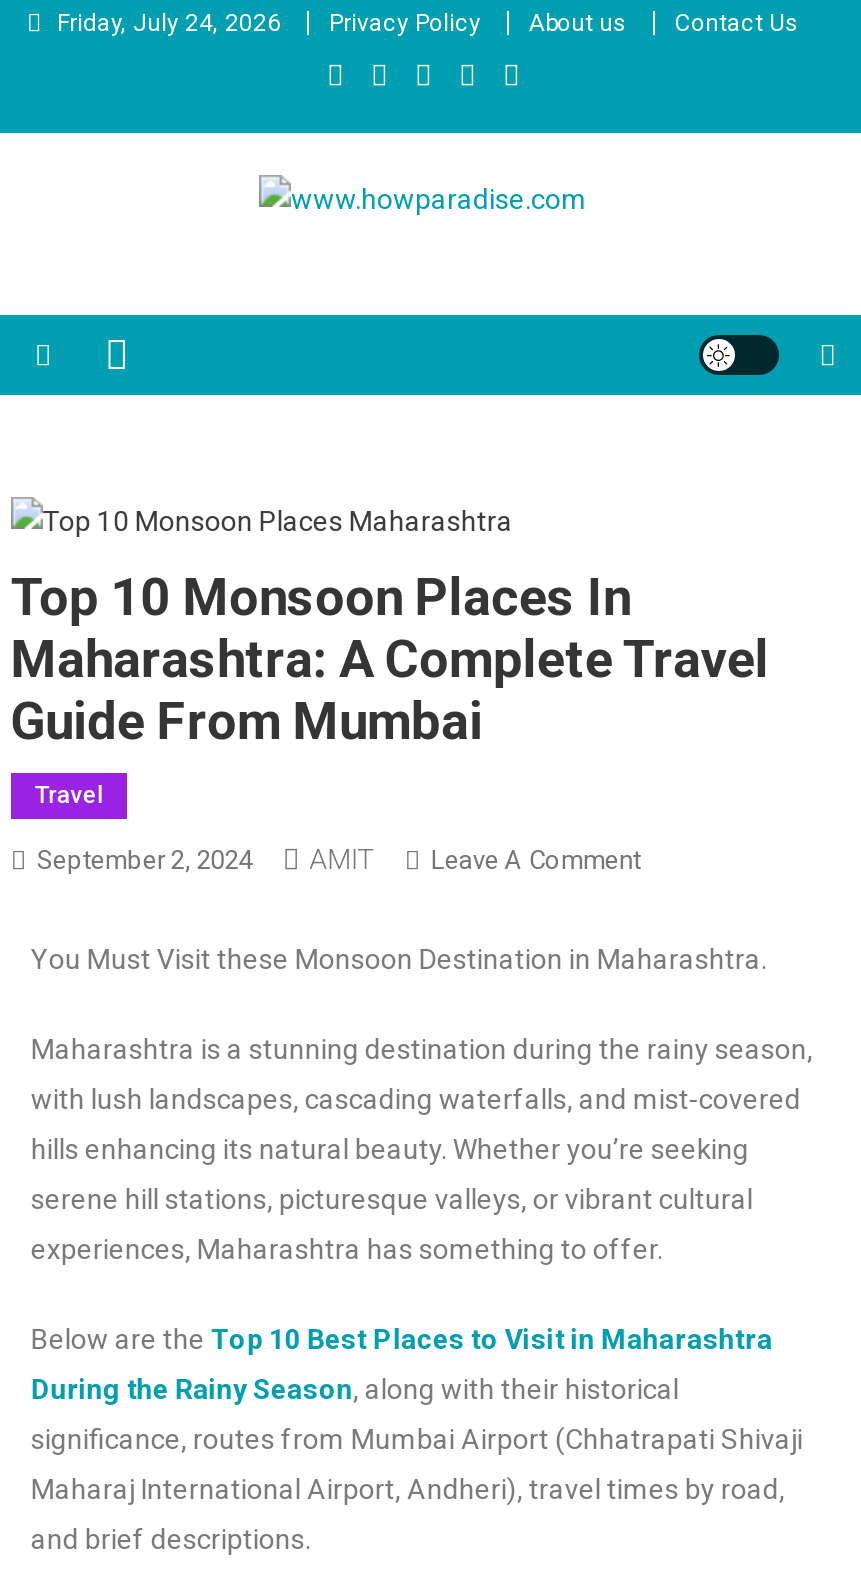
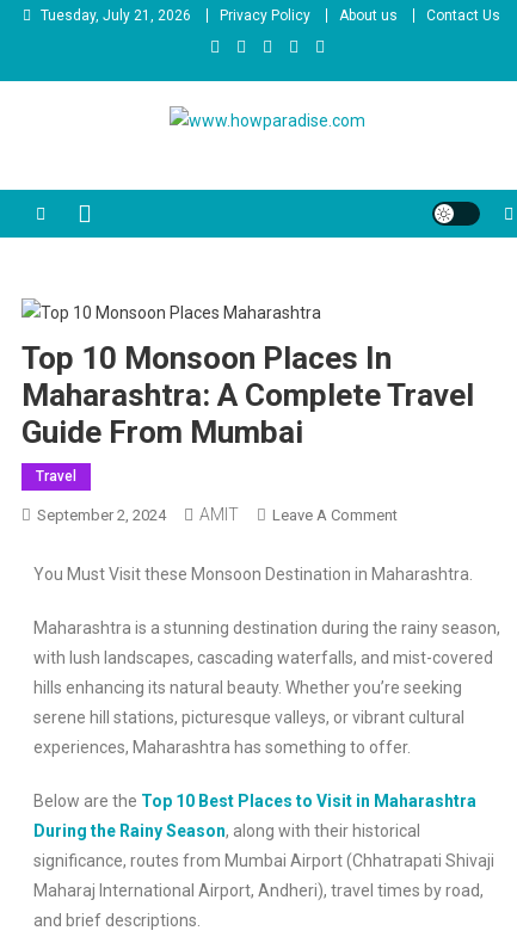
- Friday, July 24, 2026 Privacy Policy About us Contact Us
+ Tuesday, July 21, 2026 Privacy Policy About us Contact Us
